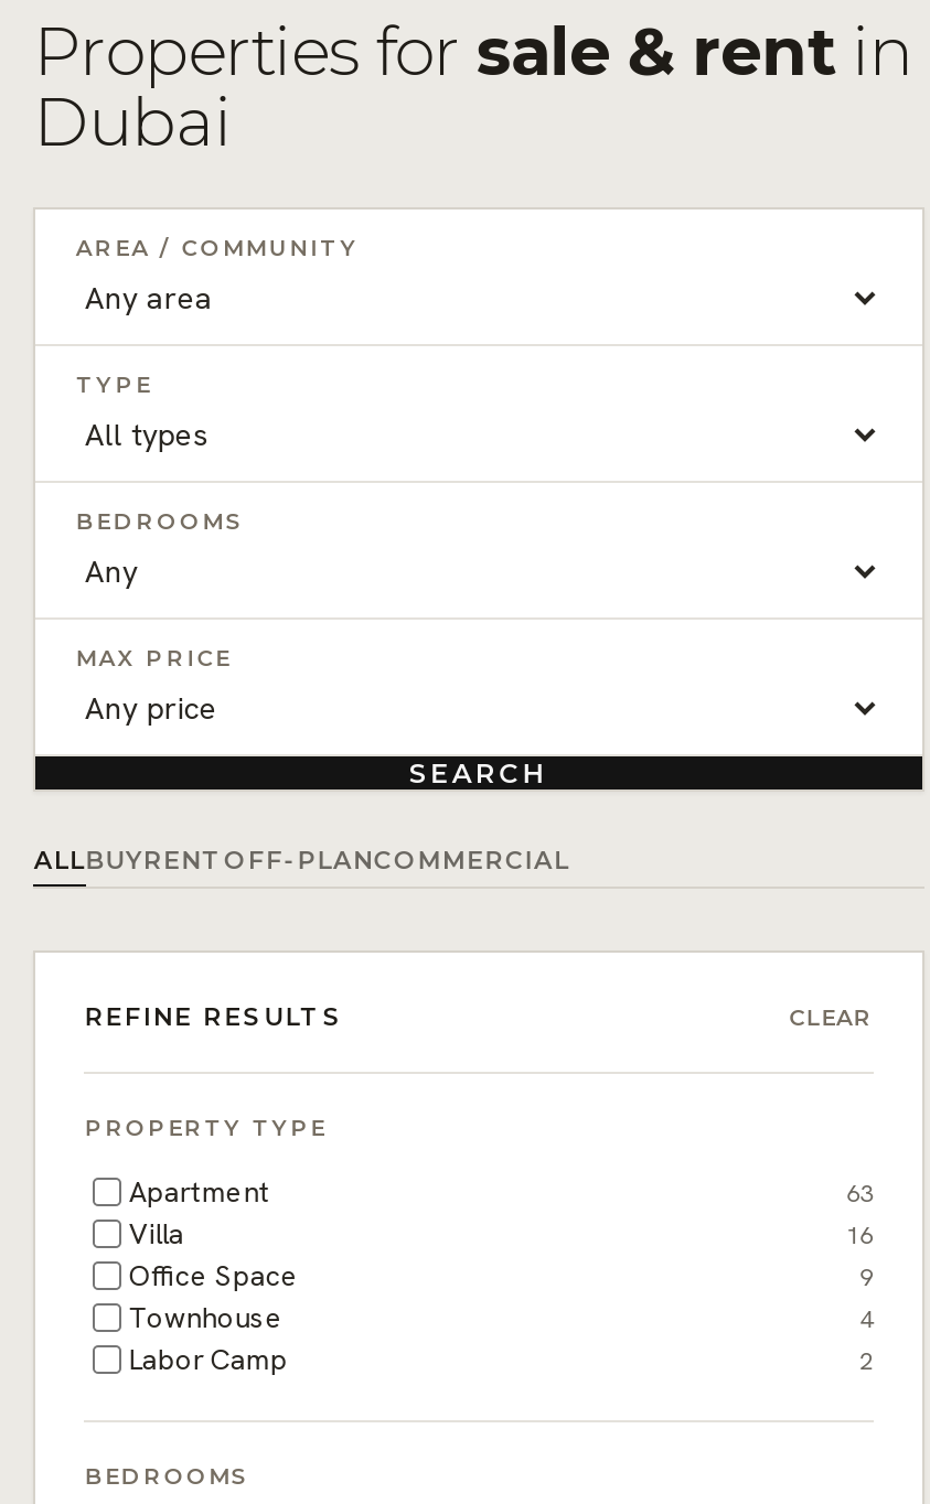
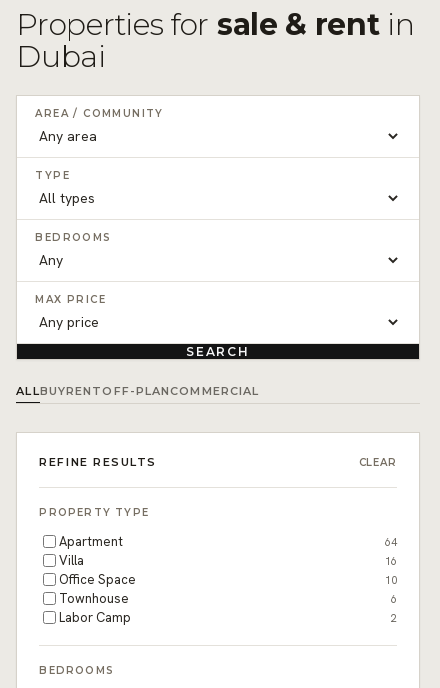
- 63
+ 64

- 9
+ 10

- 4
+ 6
